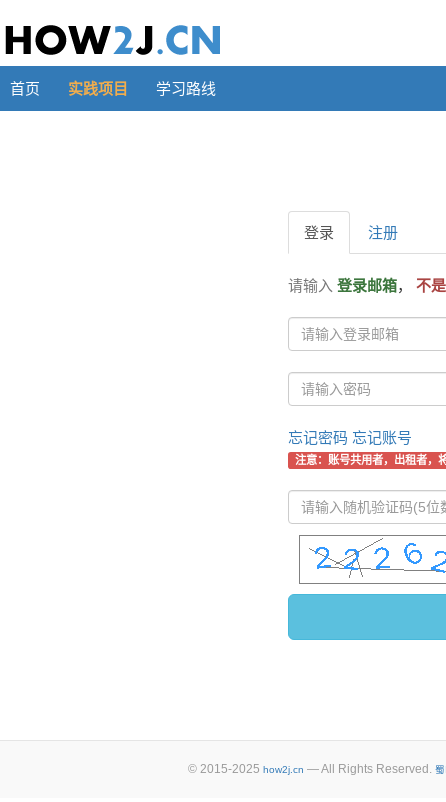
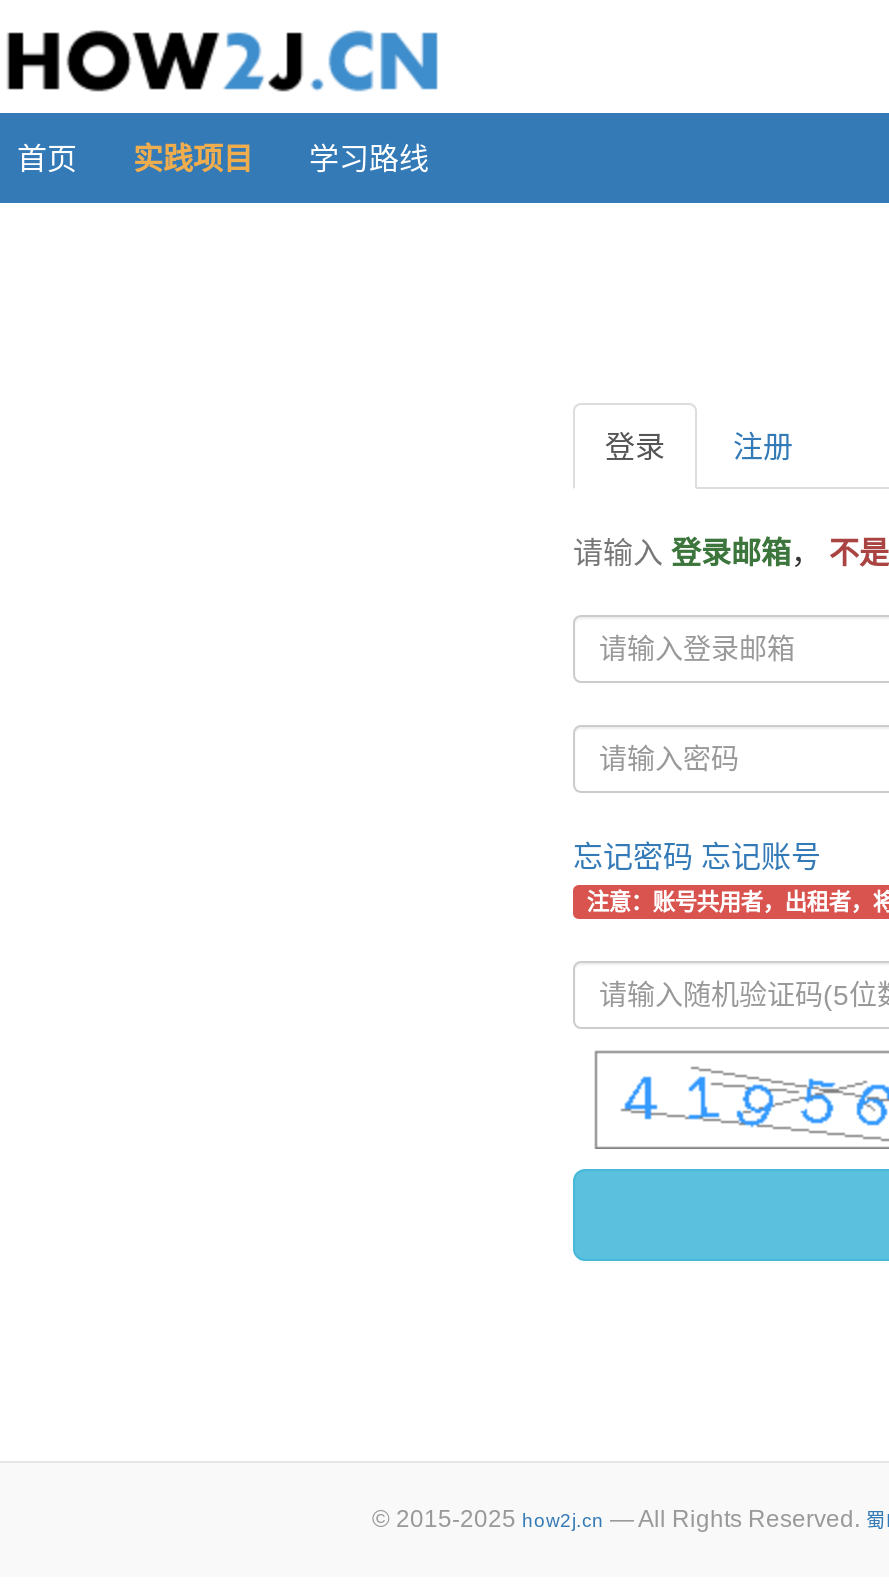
- [image]
+ [image]
